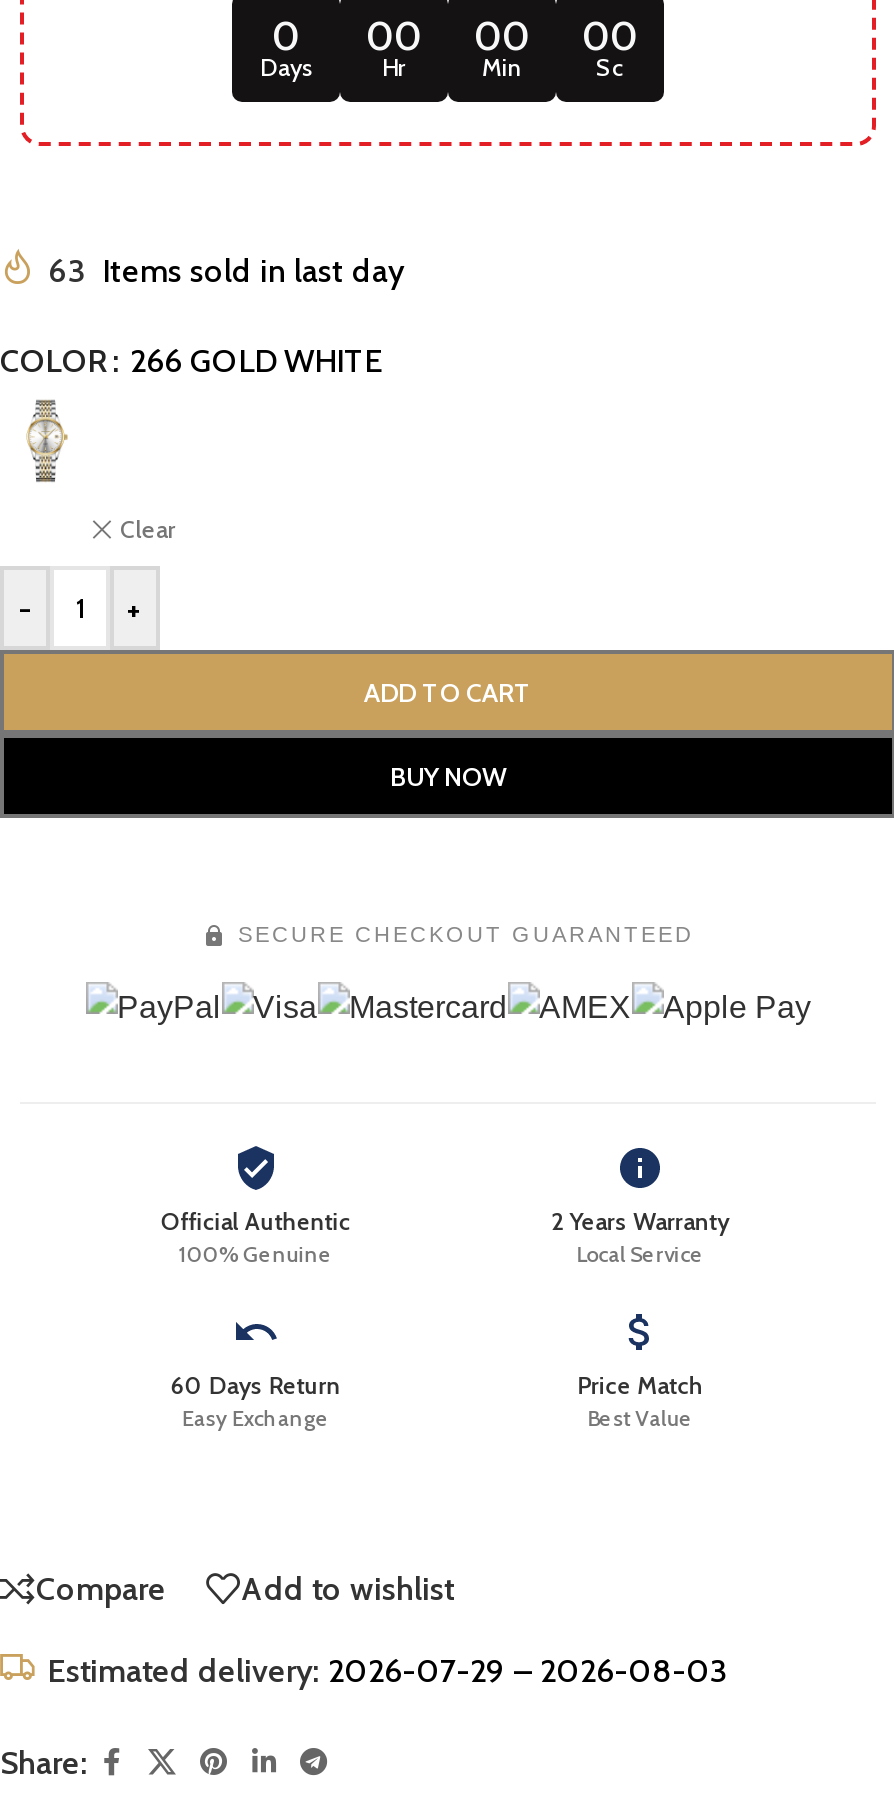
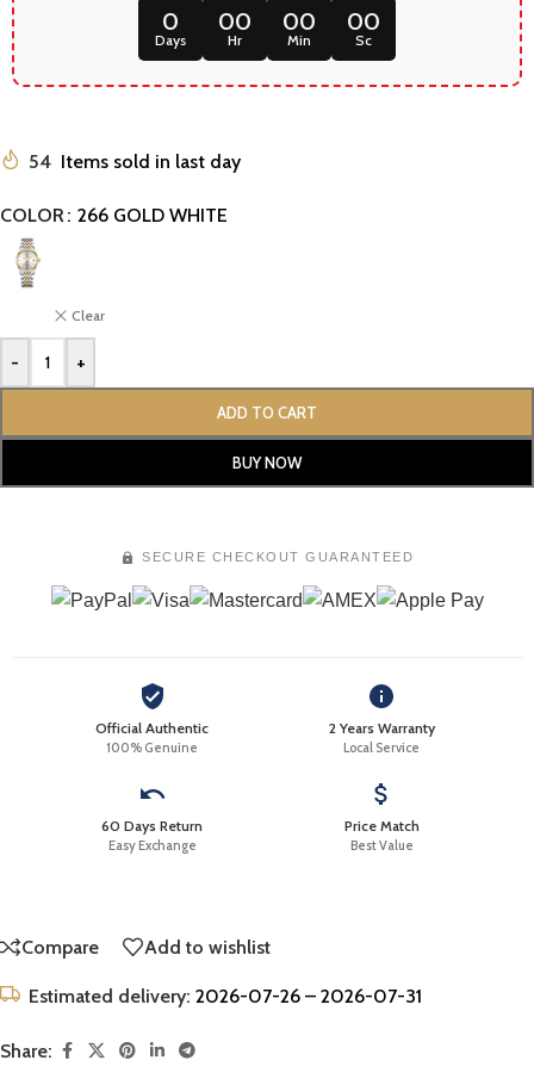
- 63 Items sold in last day
+ 54 Items sold in last day

- Estimated delivery: 2026-07-29 – 2026-08-03
+ Estimated delivery: 2026-07-26 – 2026-07-31
